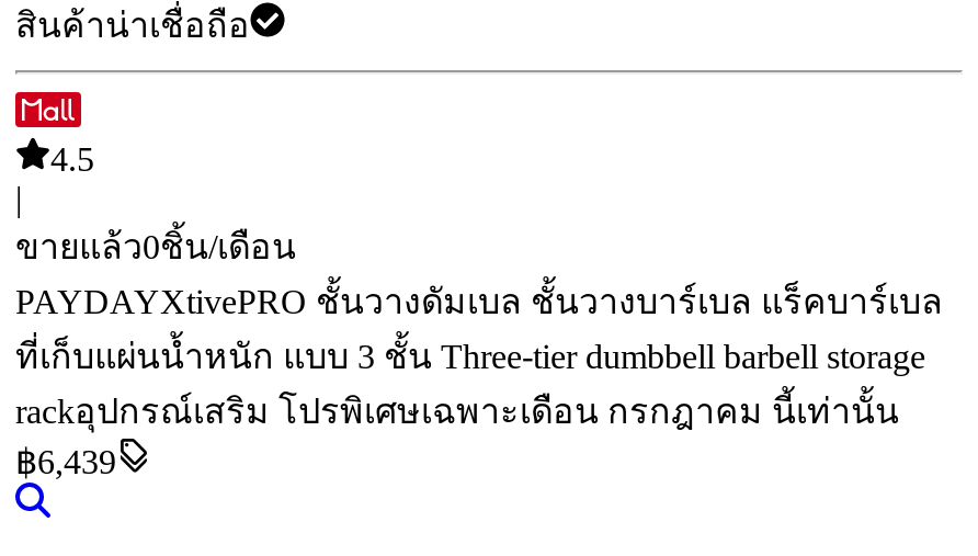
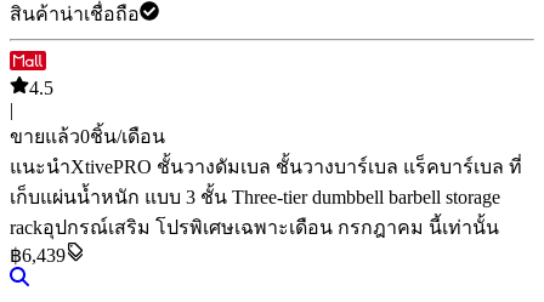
- PAYDAYXtivePRO ชั้นวางดัมเบล ชั้นวางบาร์เบล แร็คบาร์เบล
+ แนะนำXtivePRO ชั้นวางดัมเบล ชั้นวางบาร์เบล แร็คบาร์เบล ที่

- ที่เก็บแผ่นน้ำหนัก แบบ 3 ชั้น Three-tier dumbbell barbell storage
+ เก็บแผ่นน้ำหนัก แบบ 3 ชั้น Three-tier dumbbell barbell storage
